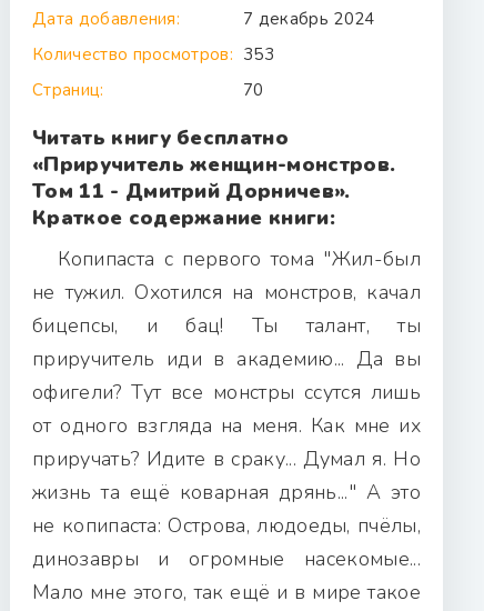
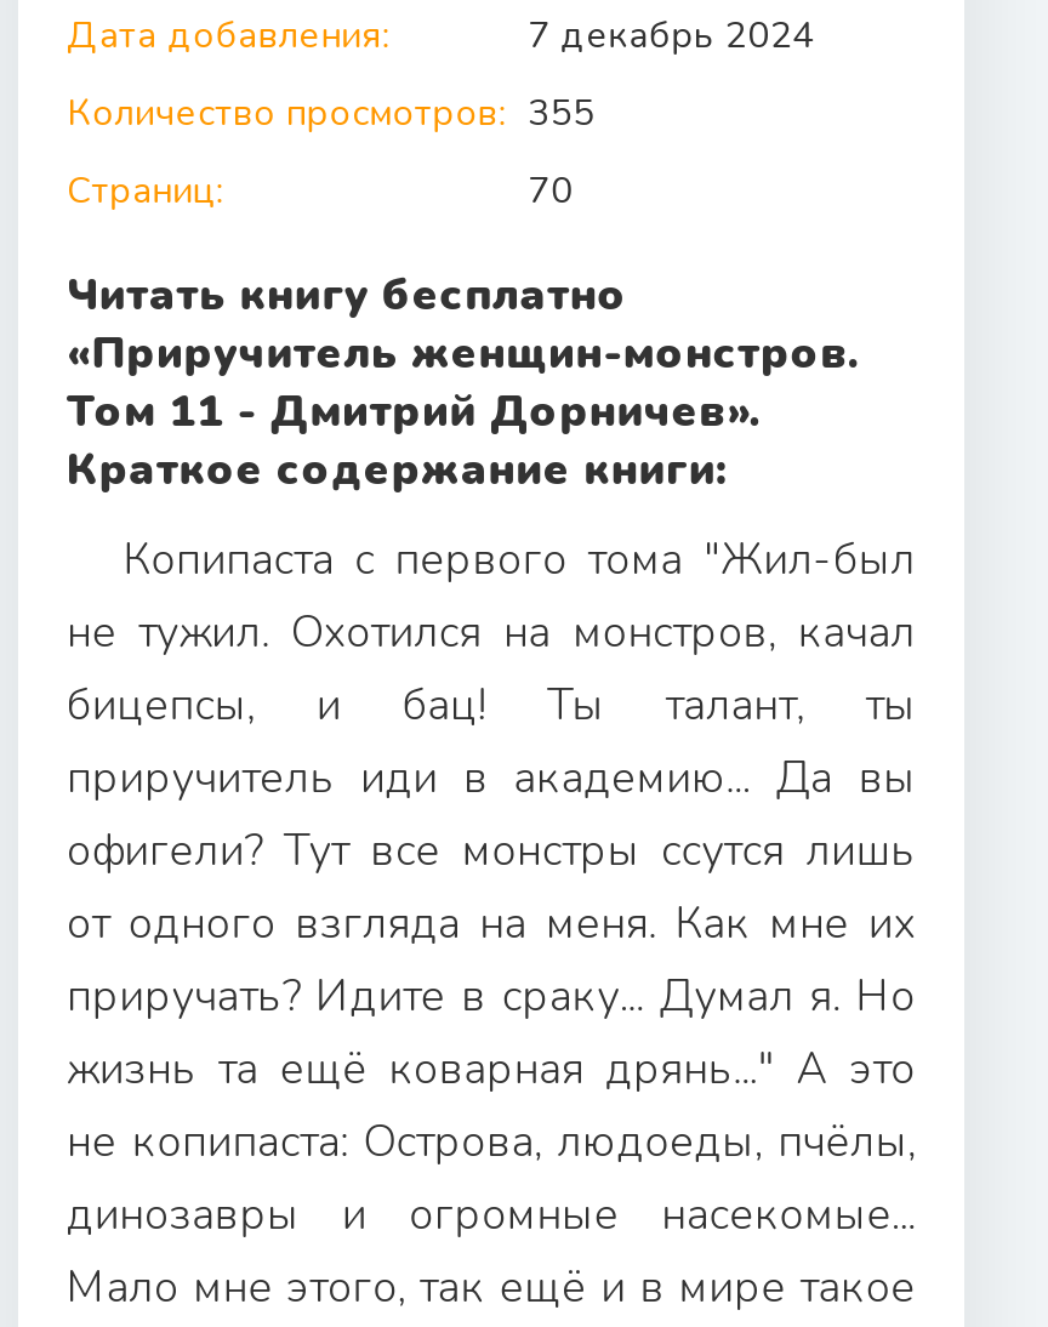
- Количество просмотров: 353
+ Количество просмотров: 355
